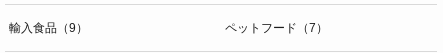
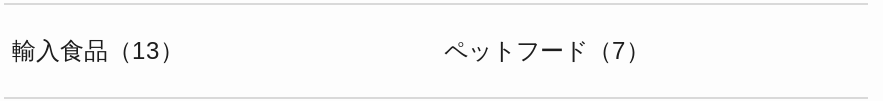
- 輸入食品（9）
+ 輸入食品（13）
